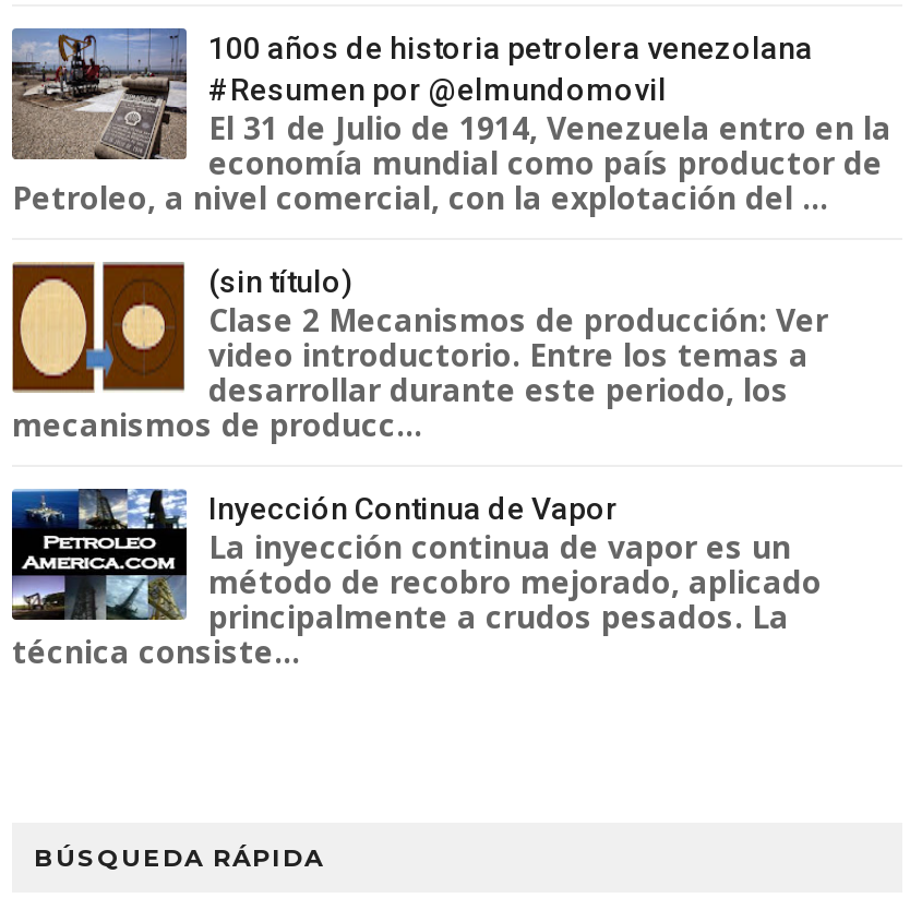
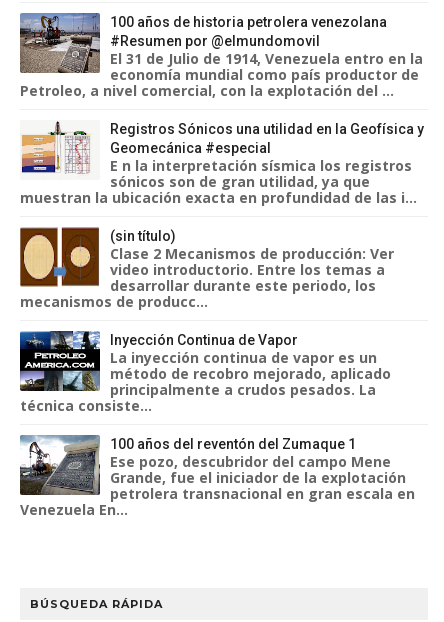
+ [image]
+ Registros Sónicos una utilidad en la Geofísica y
+ Geomecánica #especial
+ E n la interpretación sísmica los registros
+ sónicos son de gran utilidad, ya que
+ muestran la ubicación exacta en profundidad de las i...

+ [image]
+ 100 años del reventón del Zumaque 1
+ Ese pozo, descubridor del campo Mene
+ Grande, fue el iniciador de la explotación
+ petrolera transnacional en gran escala en
+ Venezuela En...
